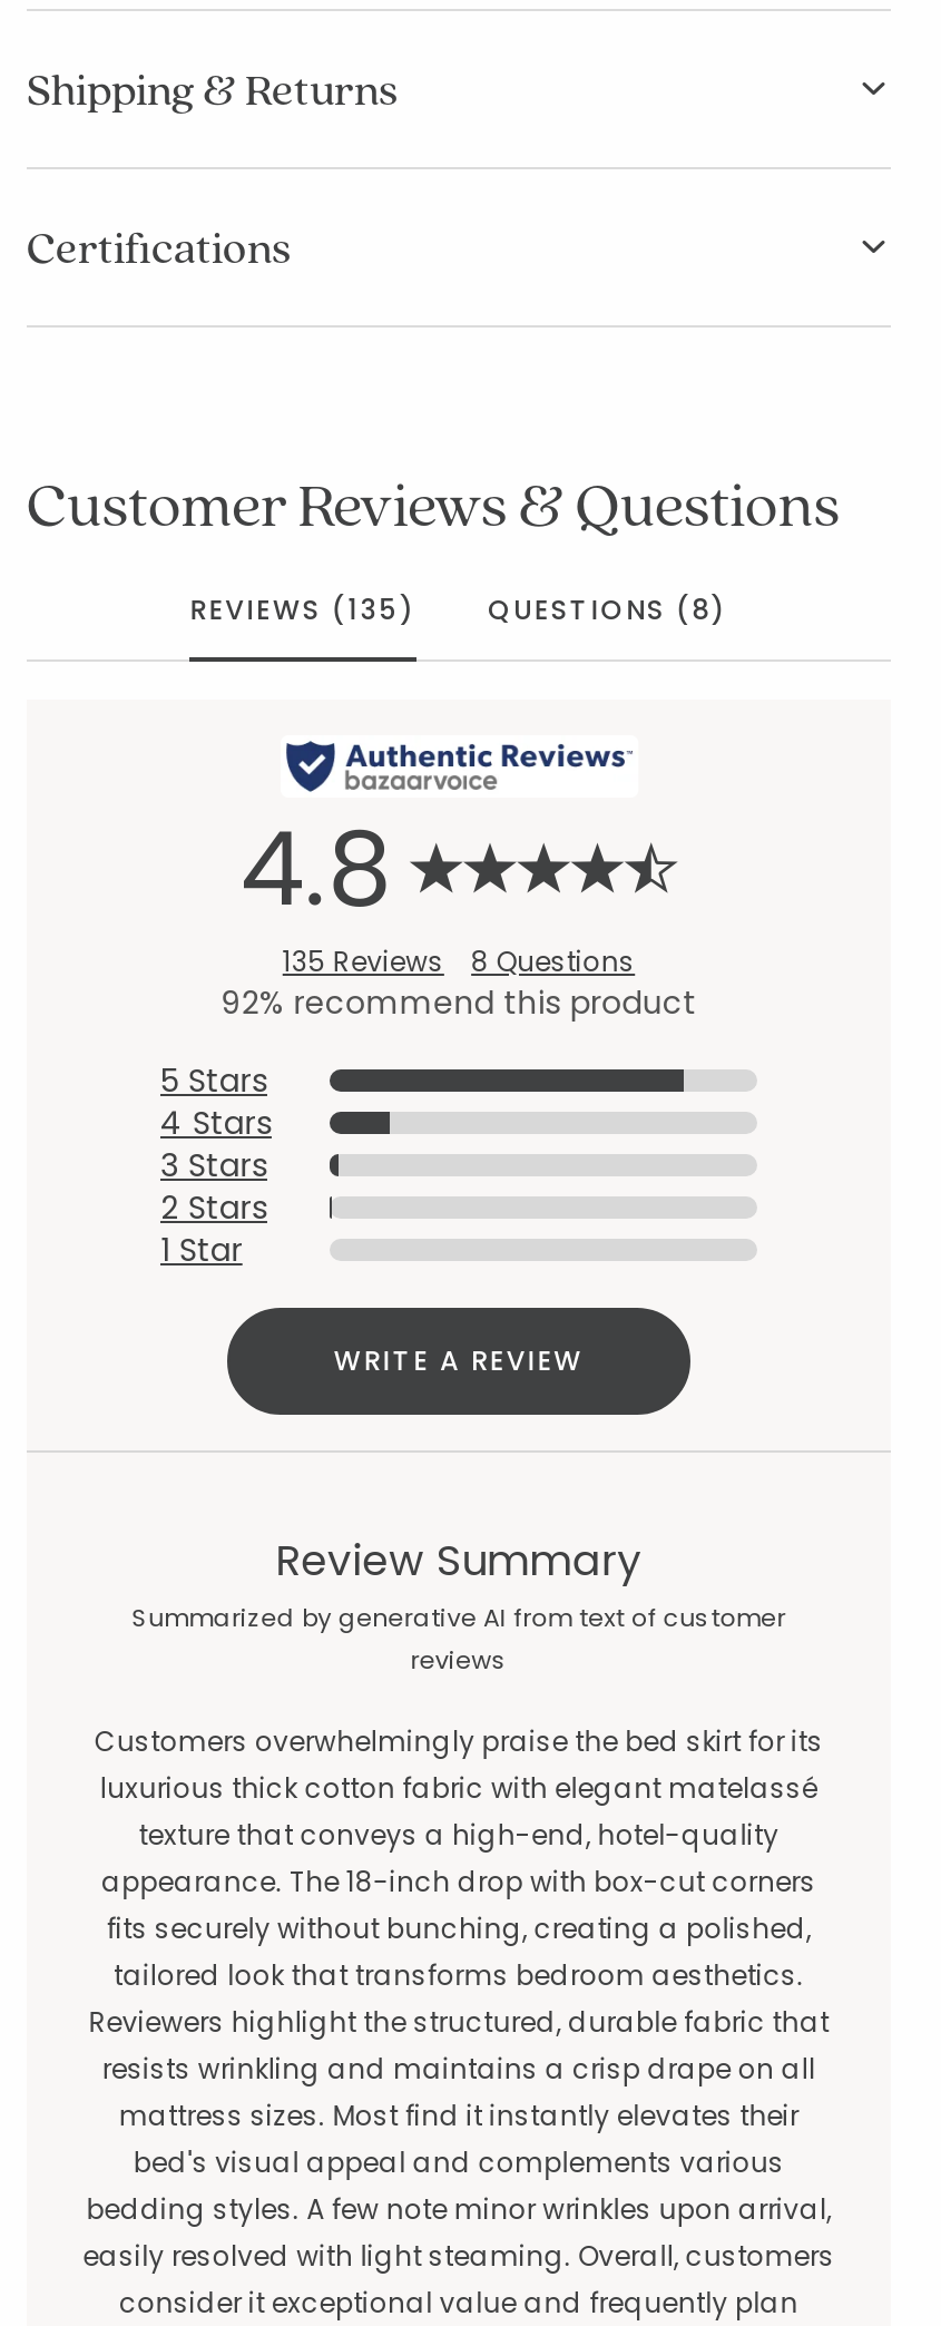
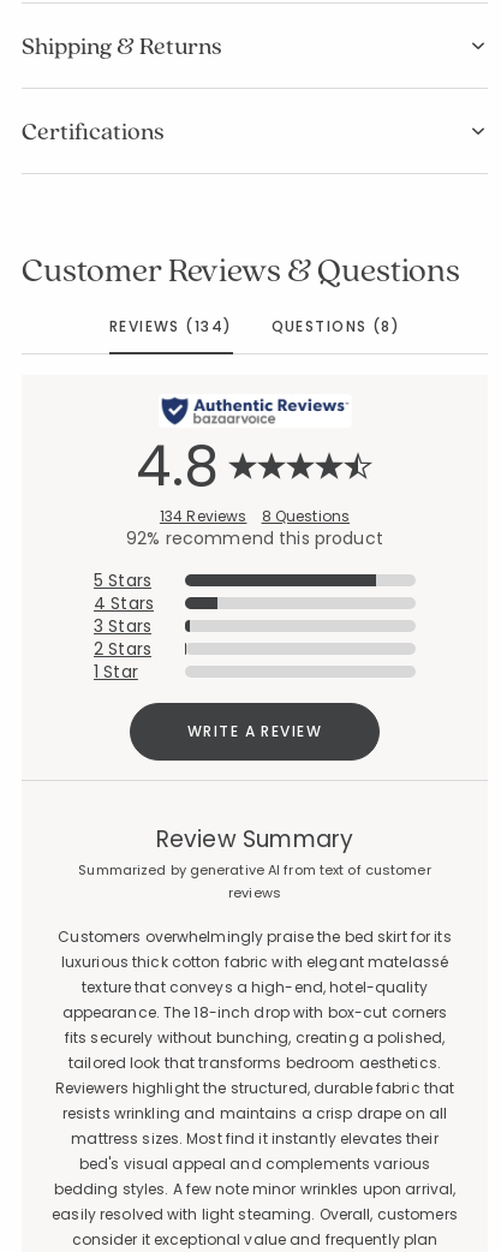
- REVIEWS (135) QUESTIONS (8)
+ REVIEWS (134) QUESTIONS (8)

- 135 Reviews 8 Questions
+ 134 Reviews 8 Questions
